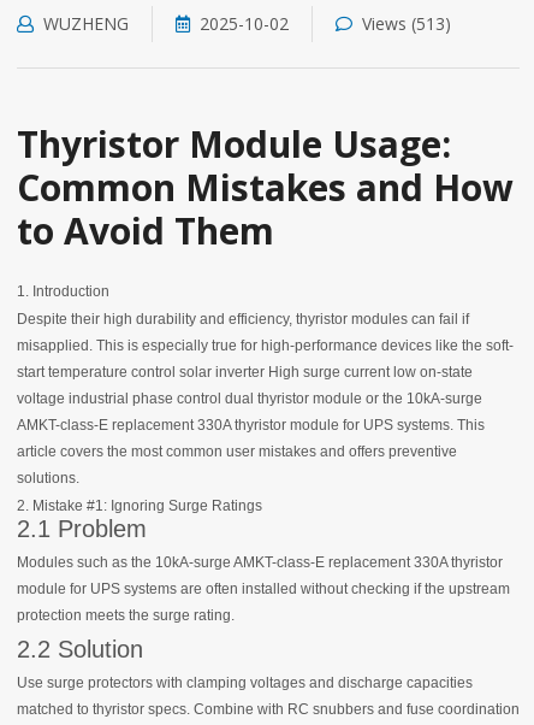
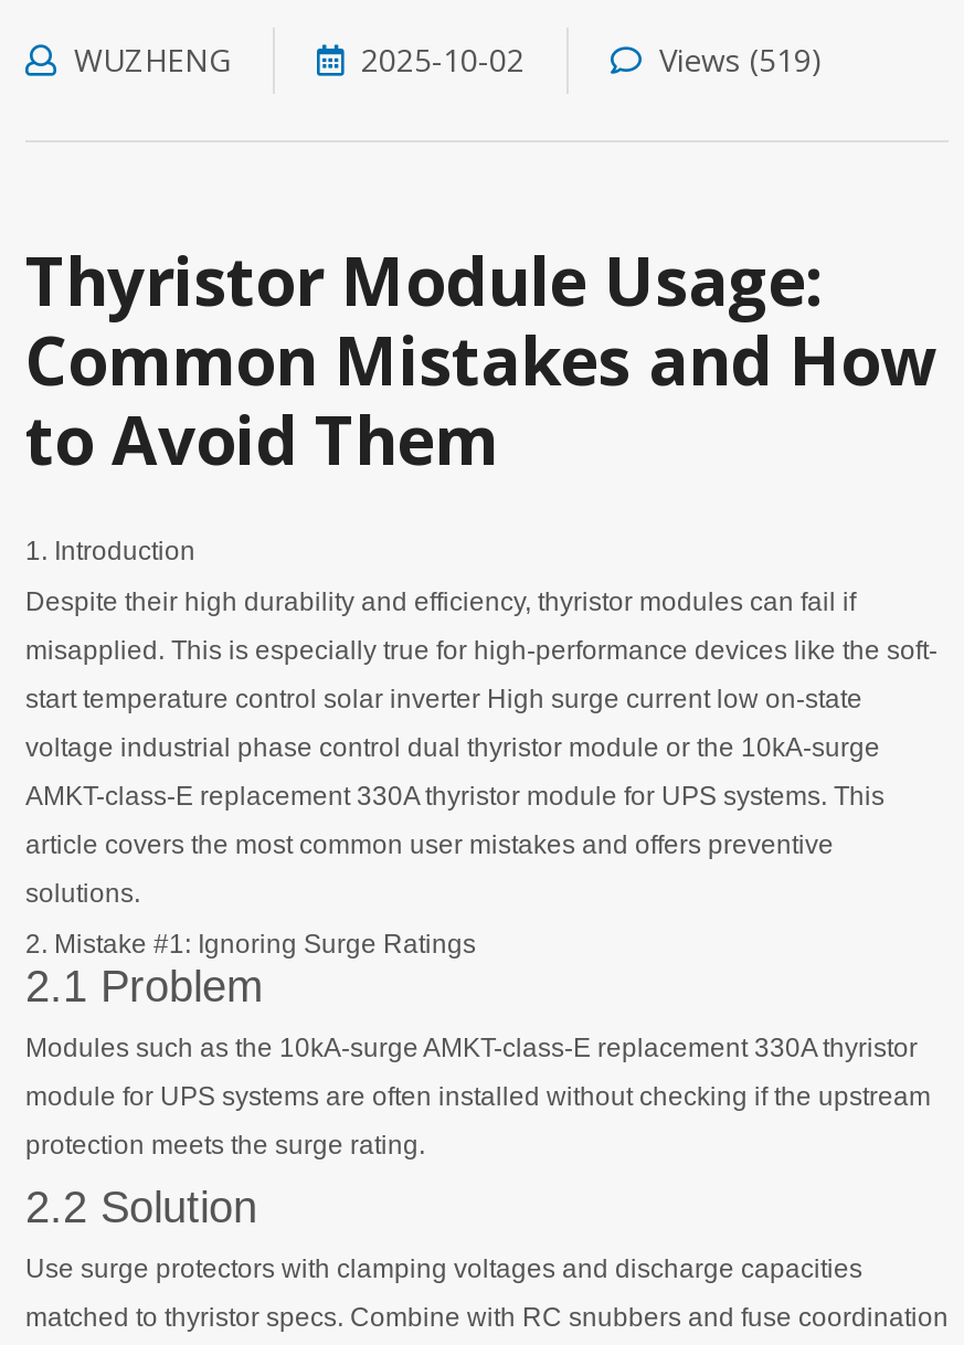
- Views (513)
+ Views (519)
